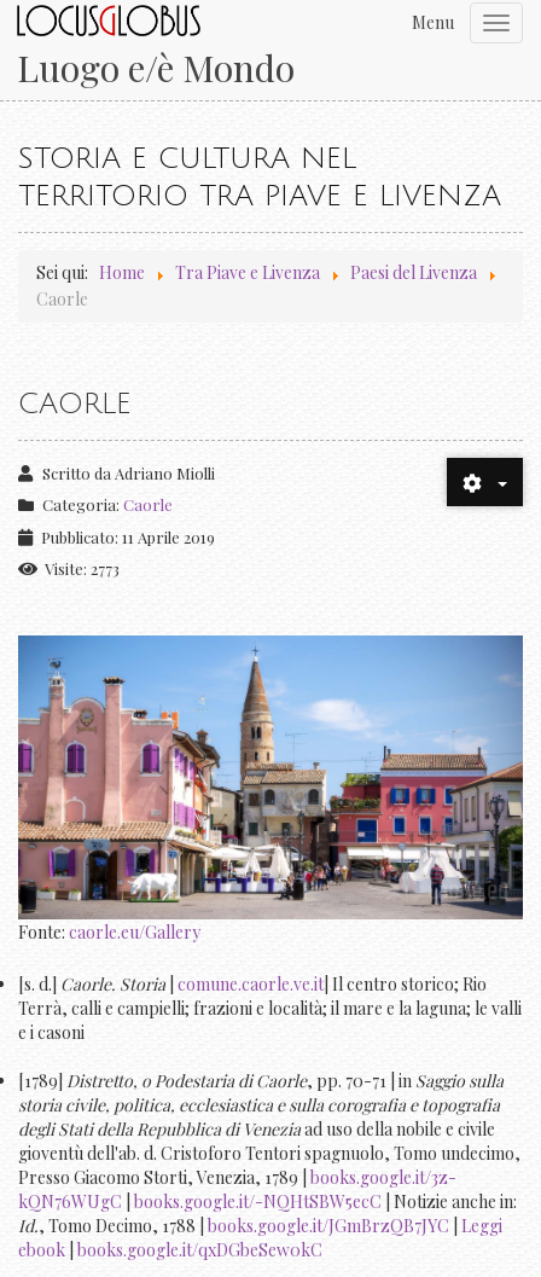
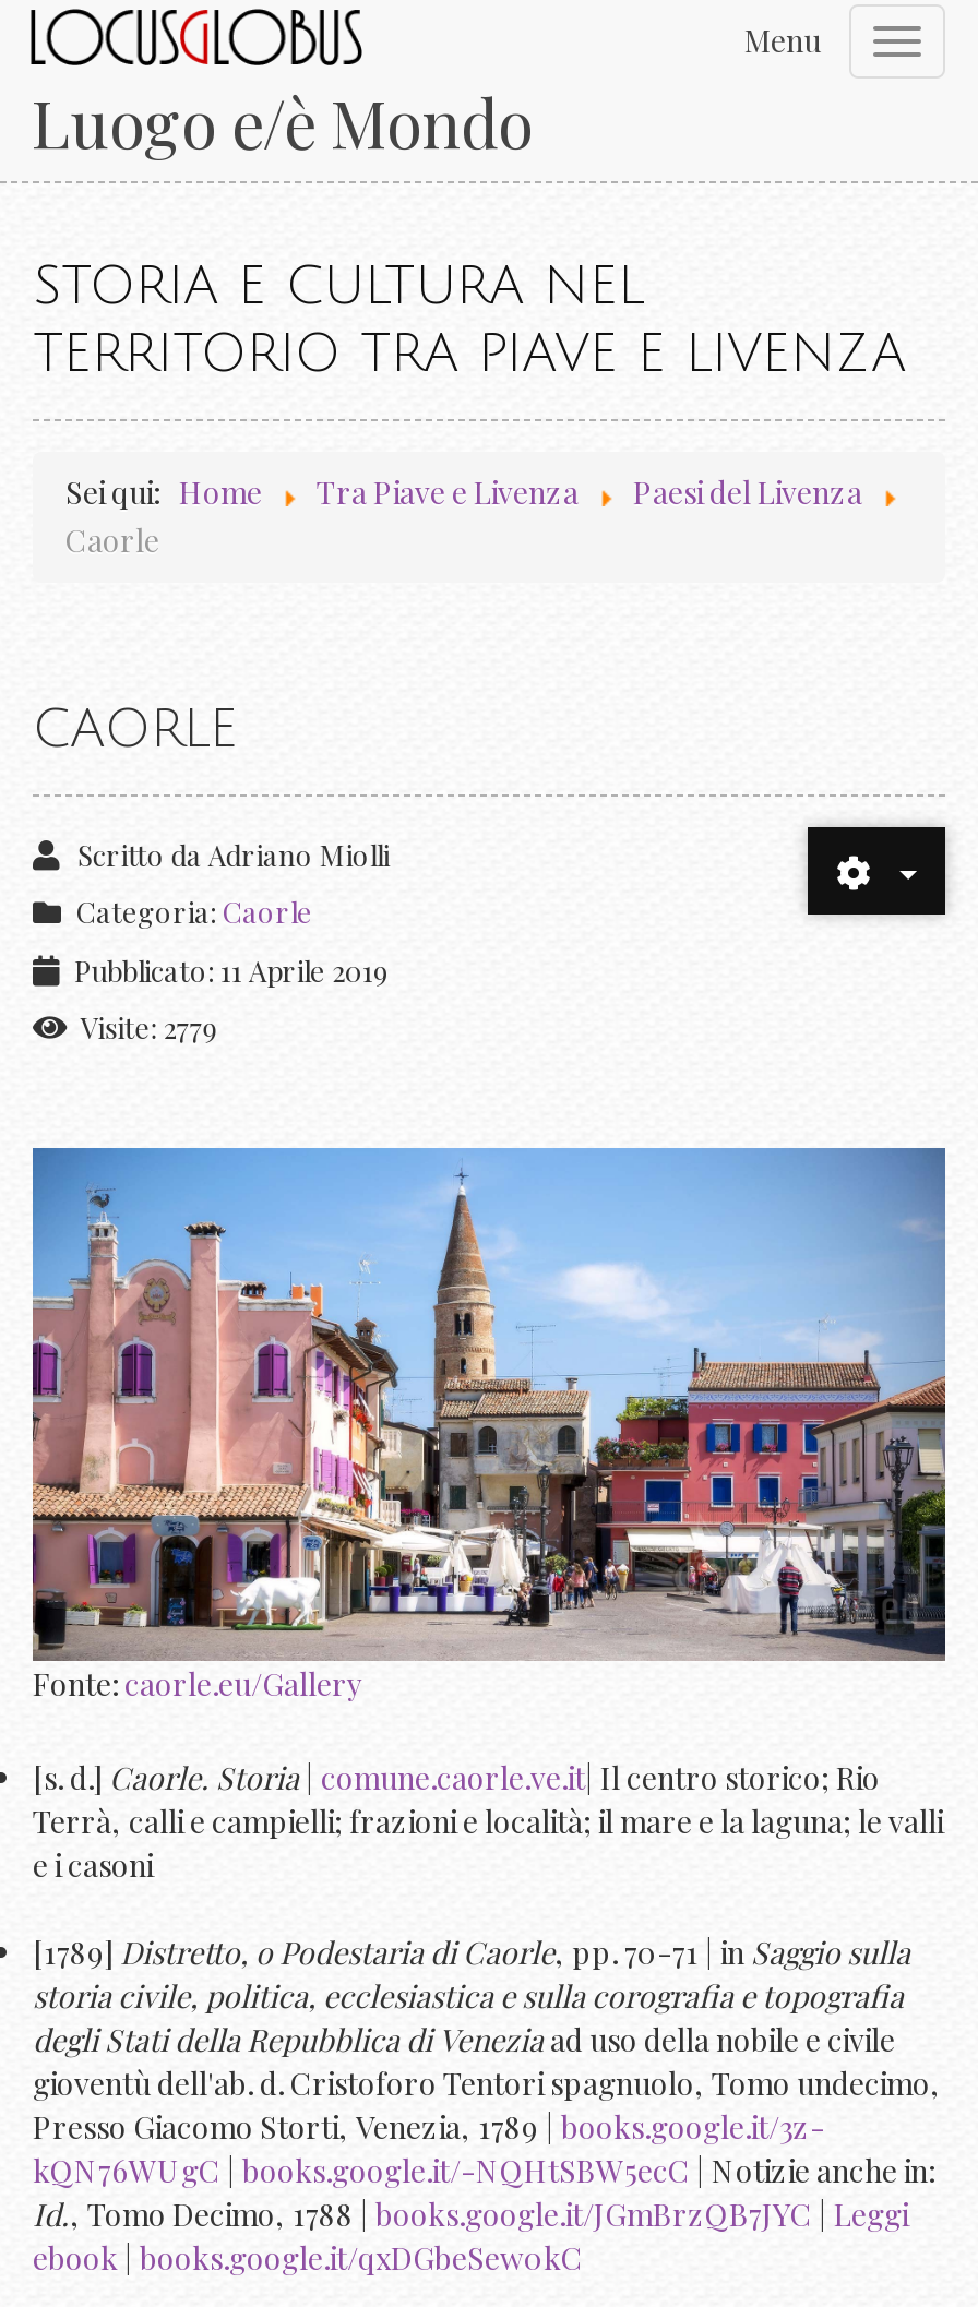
- Visite: 2773
+ Visite: 2779
